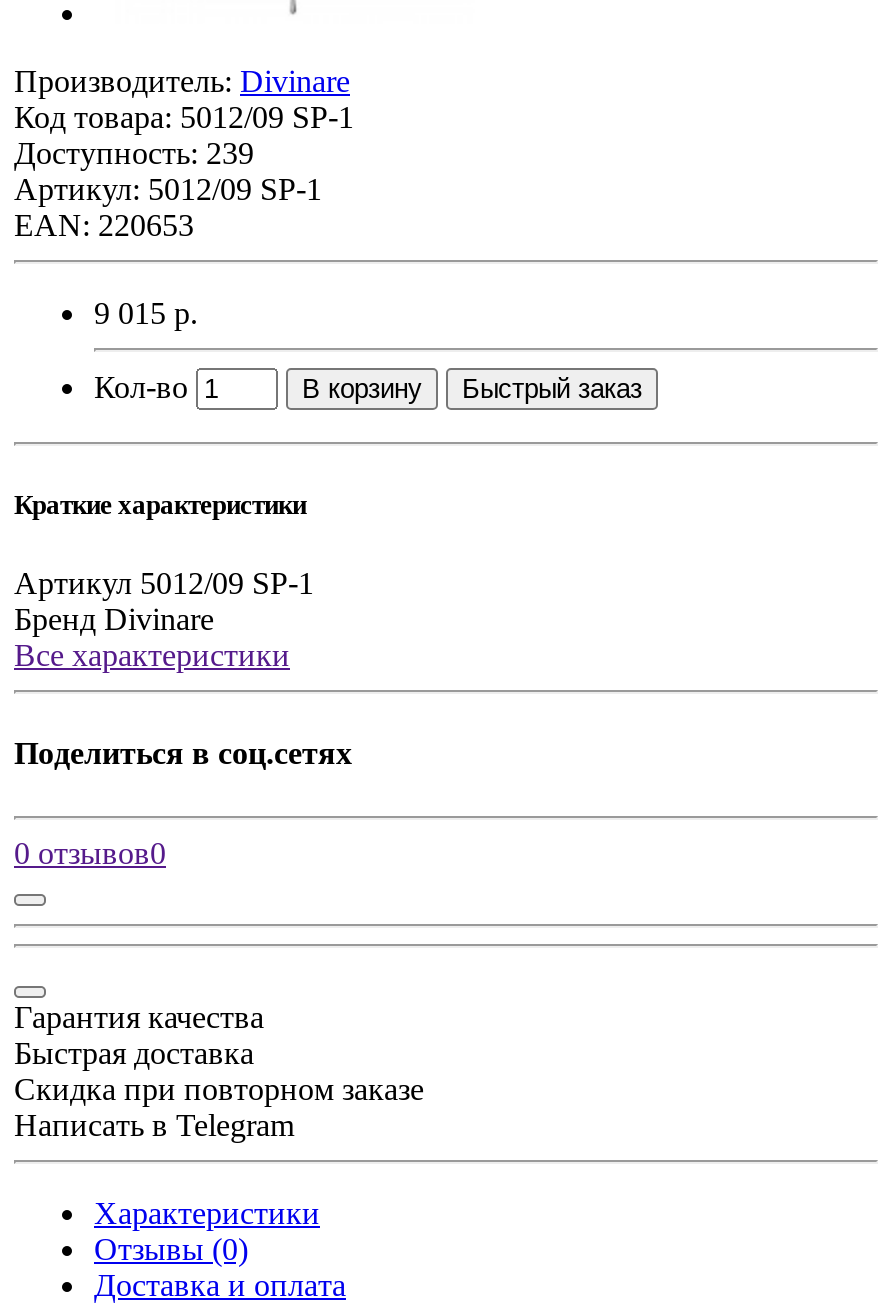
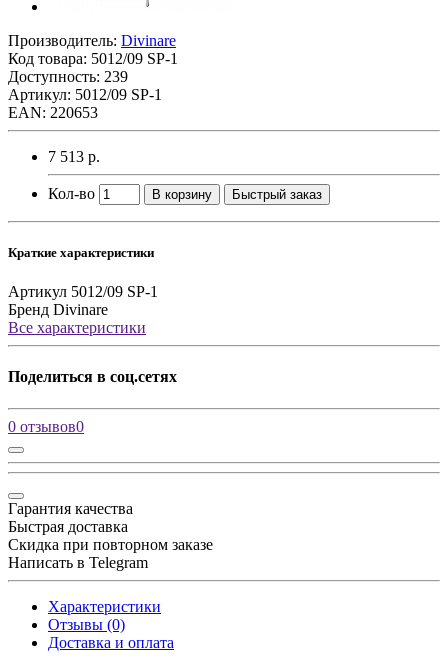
- 9 015 р.
+ 7 513 р.
